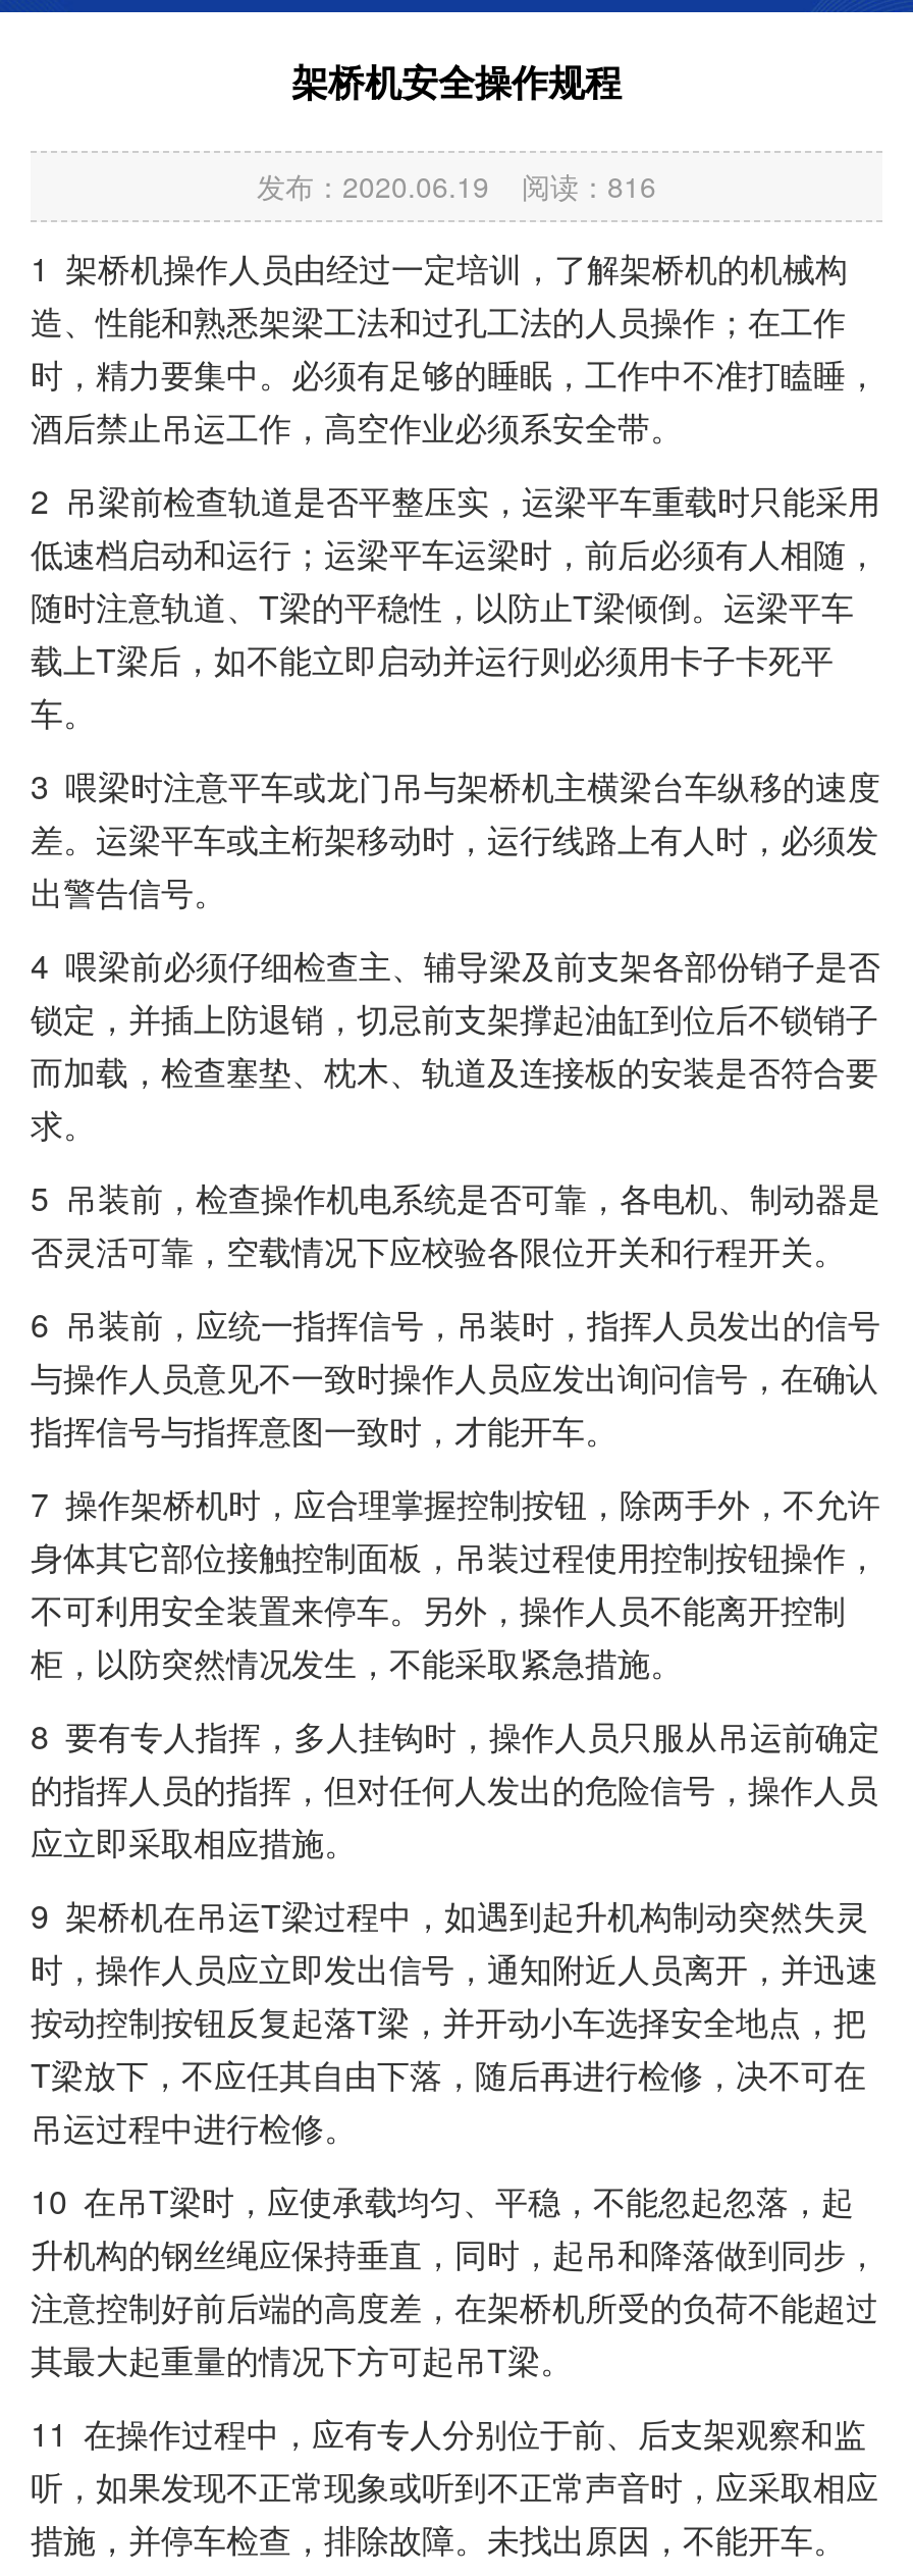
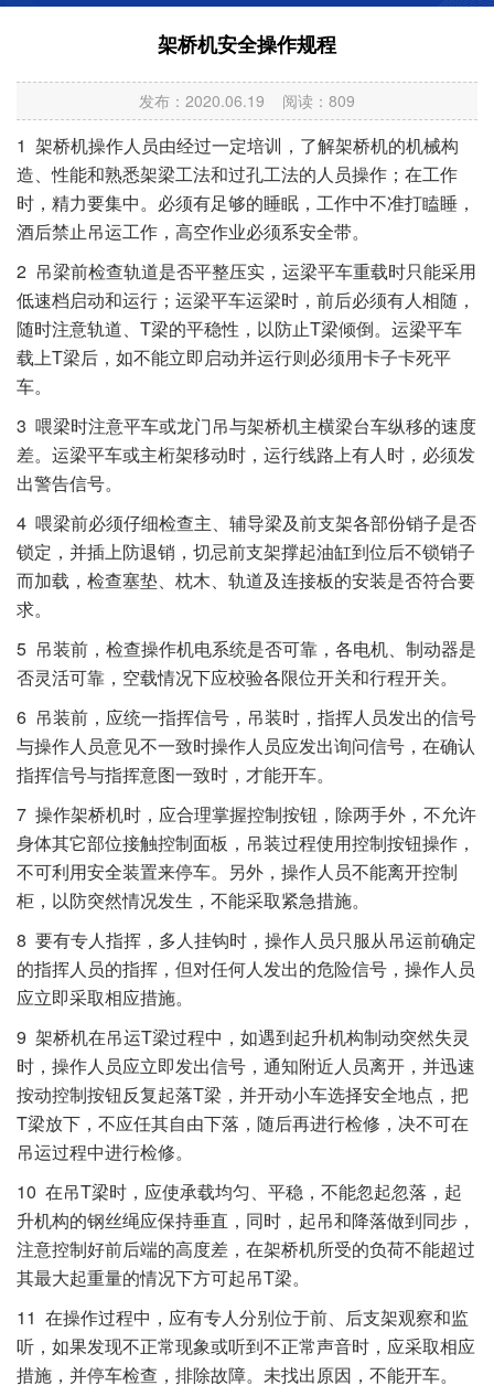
- 发布：2020.06.19 阅读：816
+ 发布：2020.06.19 阅读：809
